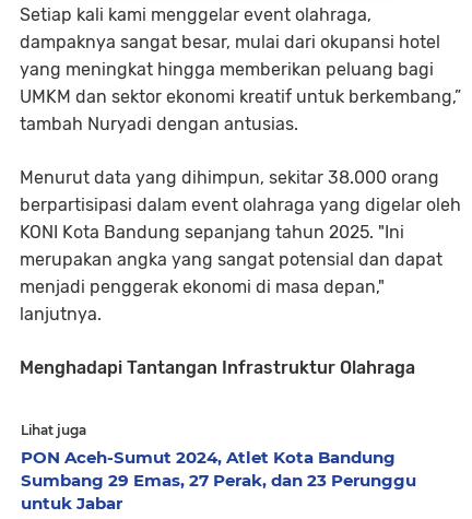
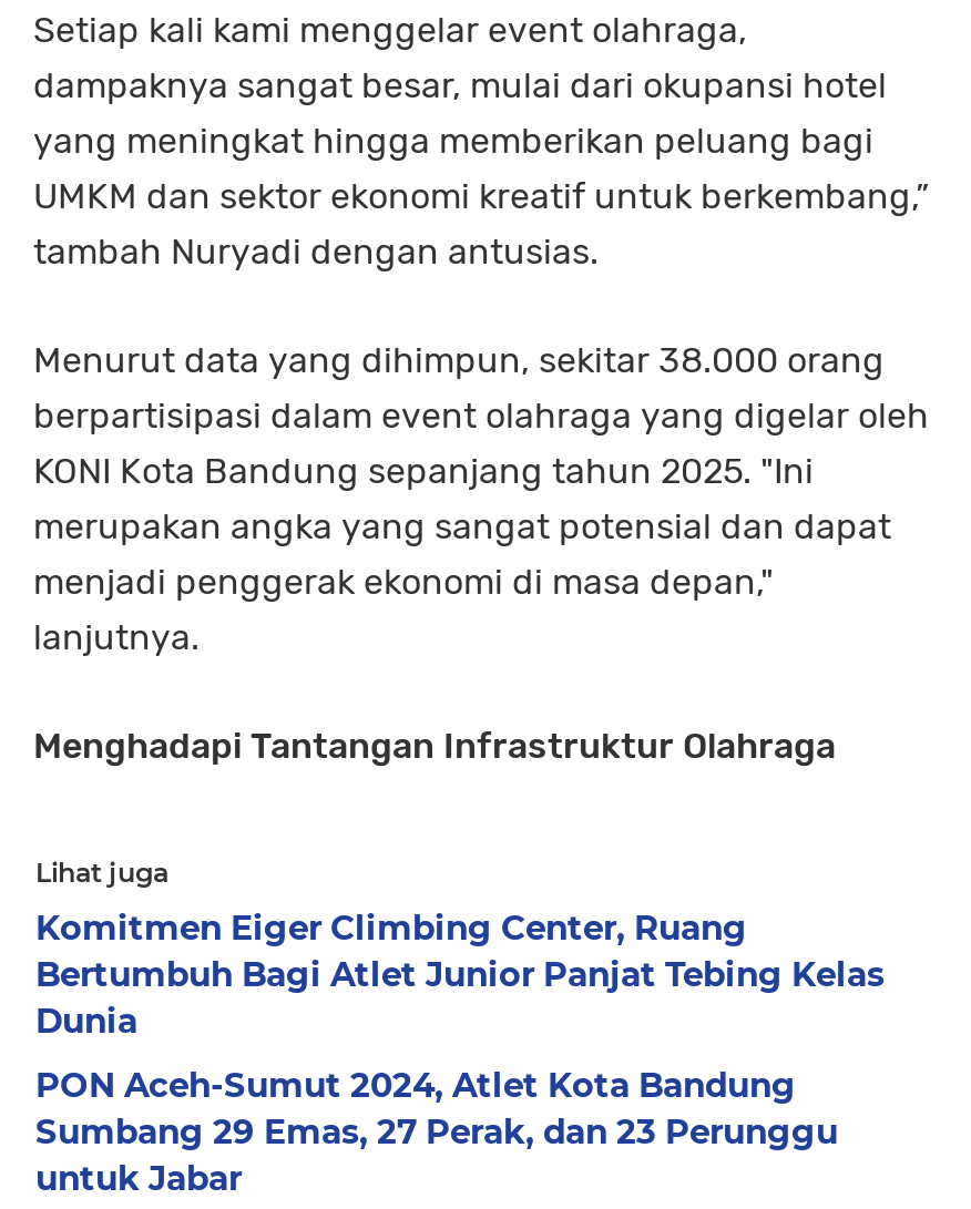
+ Komitmen Eiger Climbing Center, Ruang
+ Bertumbuh Bagi Atlet Junior Panjat Tebing Kelas
+ Dunia
